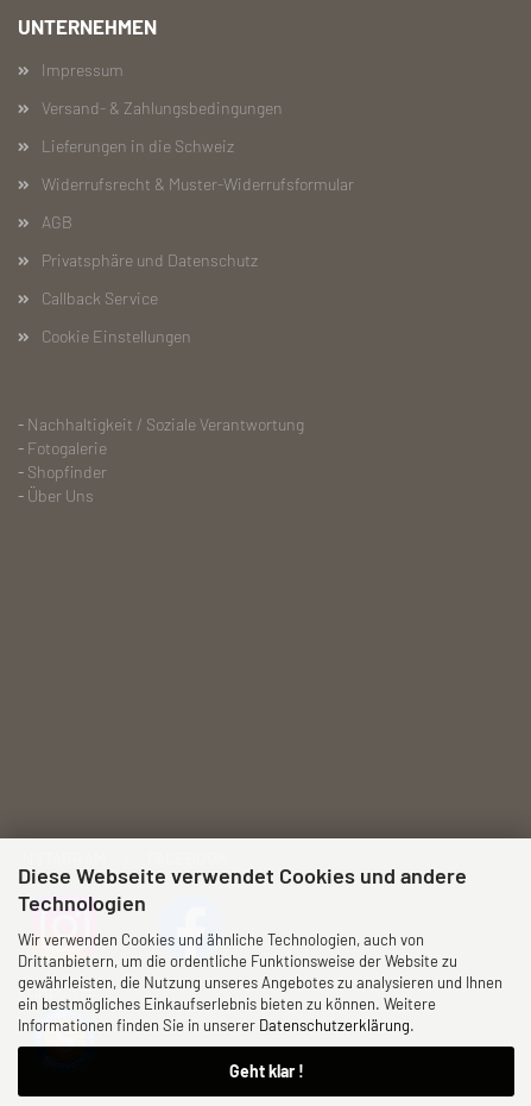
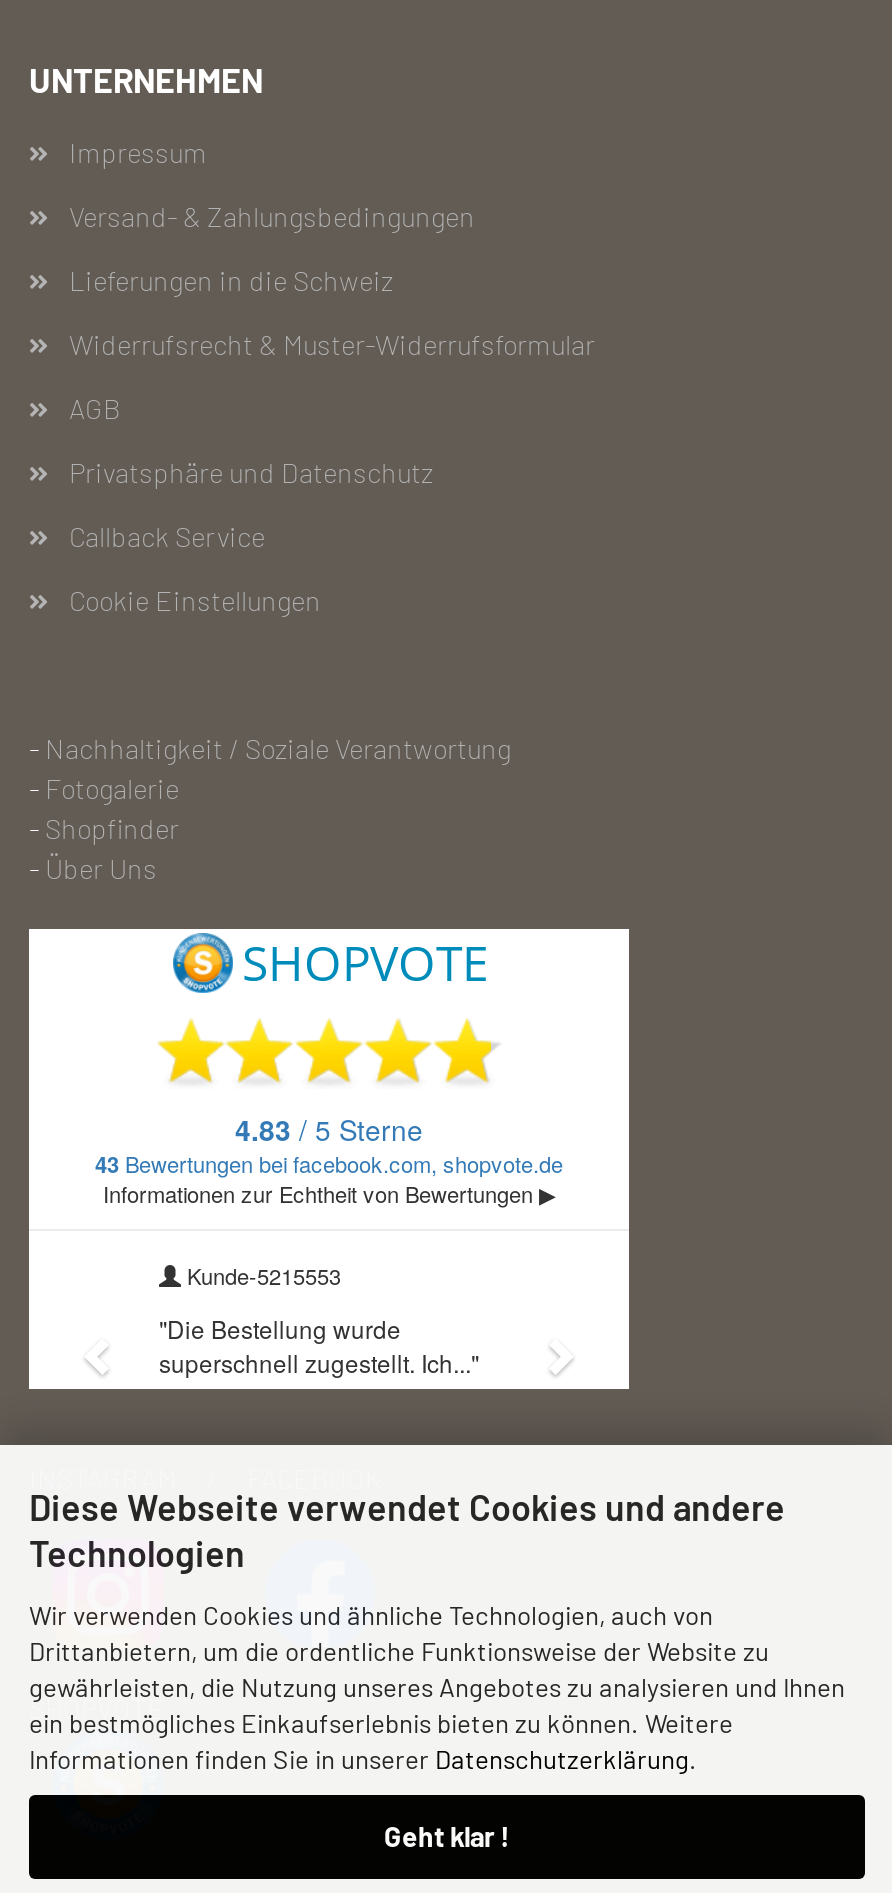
+ [image]
